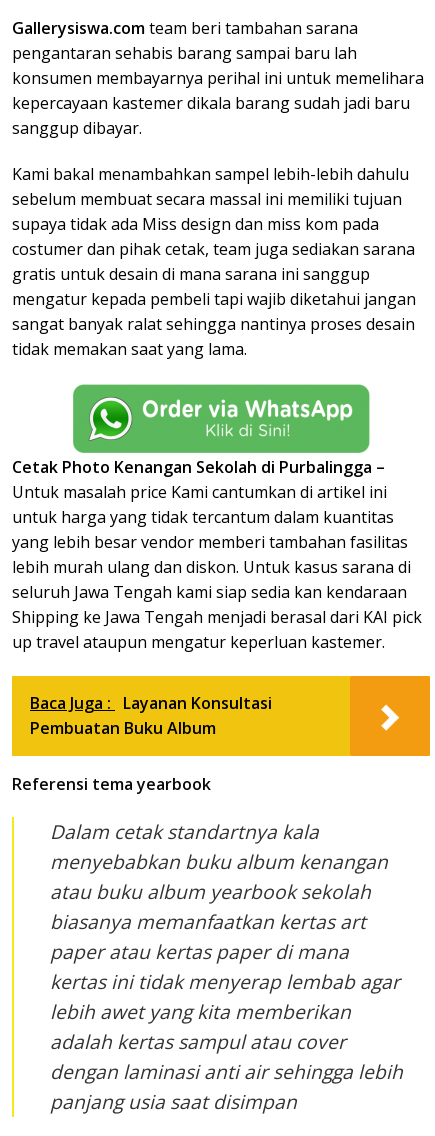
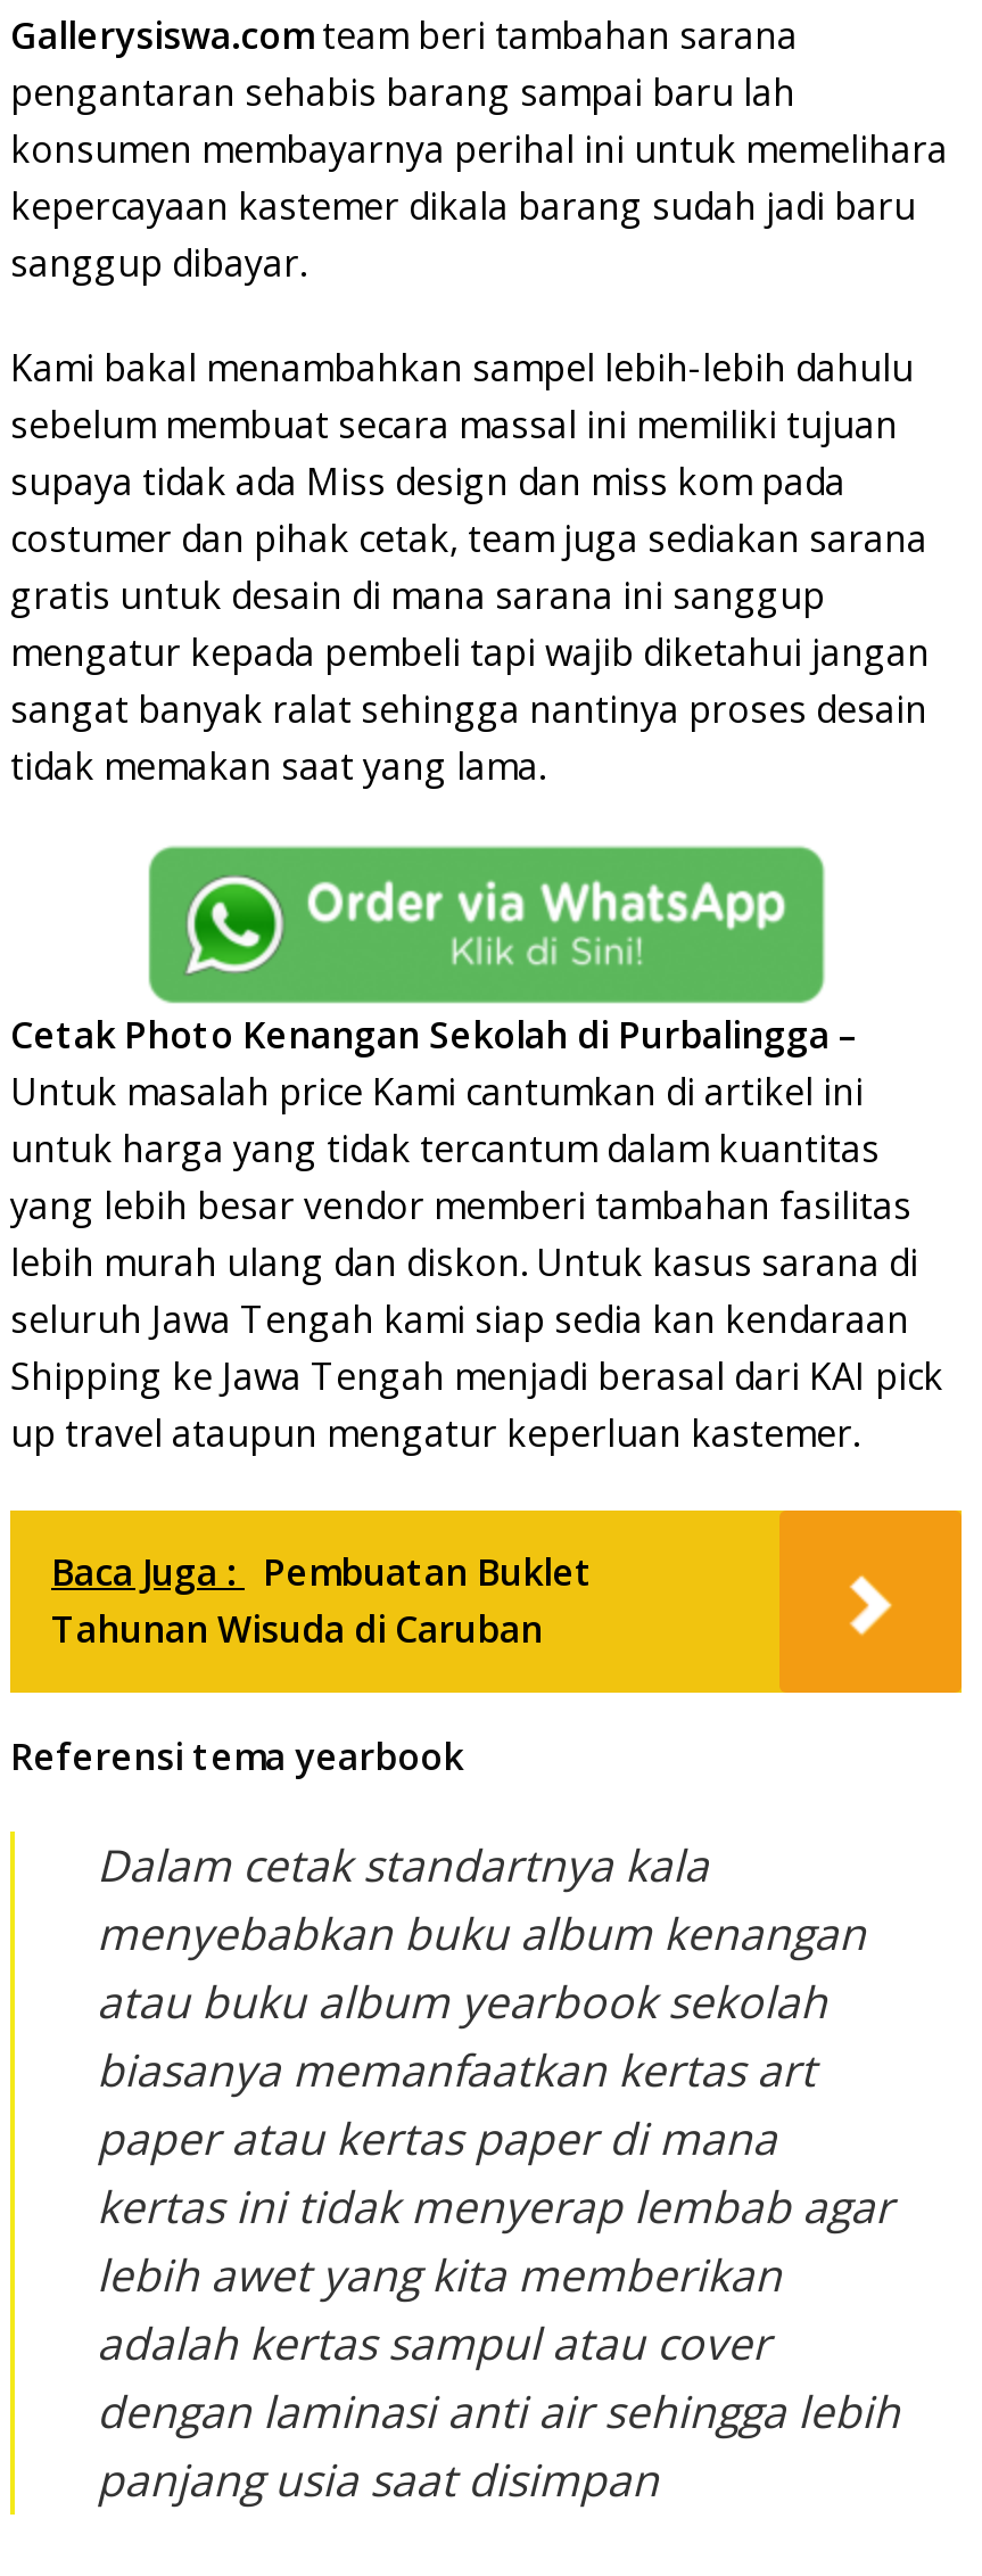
- Baca Juga : Layanan Konsultasi
- Pembuatan Buku Album
+ Baca Juga : Pembuatan Buklet
+ Tahunan Wisuda di Caruban
